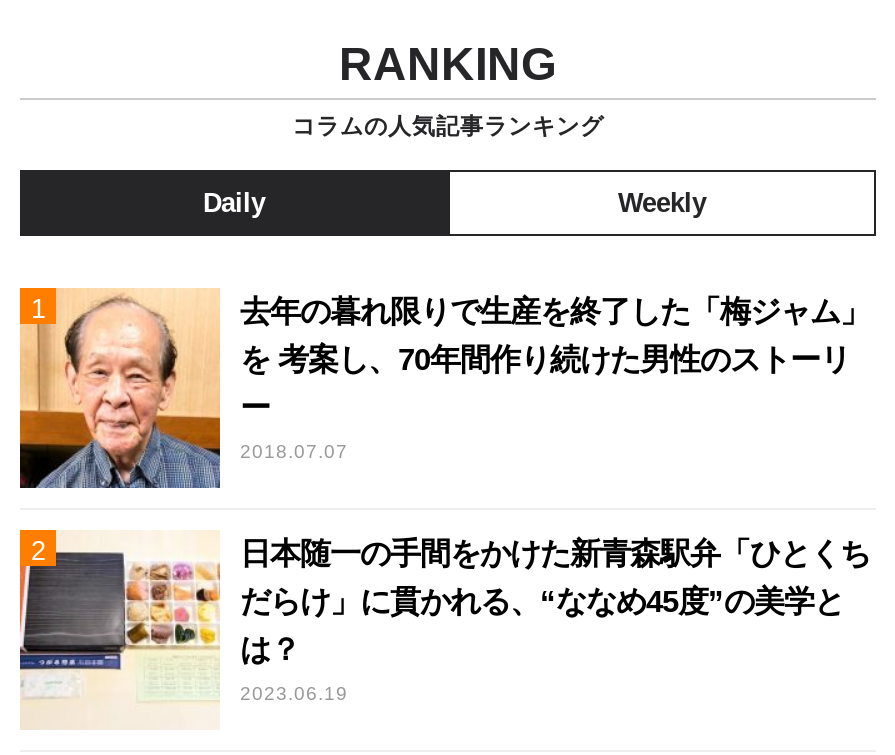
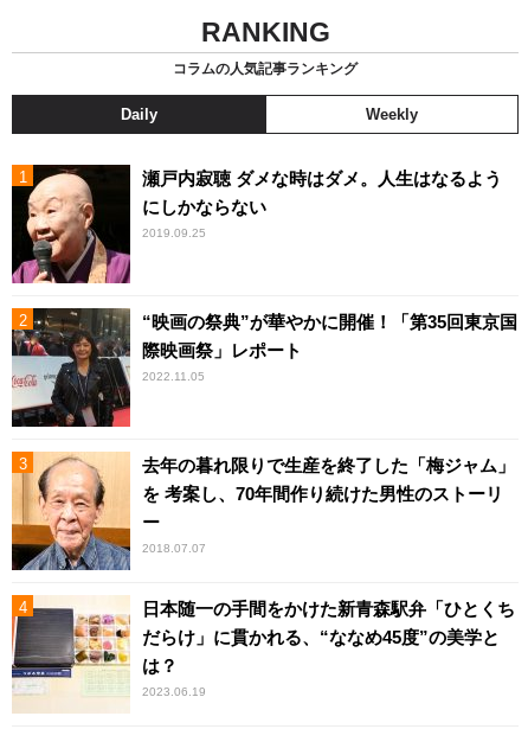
+ [image]
+ 瀬戸内寂聴 ダメな時はダメ。人生はなるよう
+ にしかならない
+ 2019.09.25

+ [image]
+ “映画の祭典”が華やかに開催！「第35回東京国
+ 際映画祭」レポート
+ 2022.11.05
